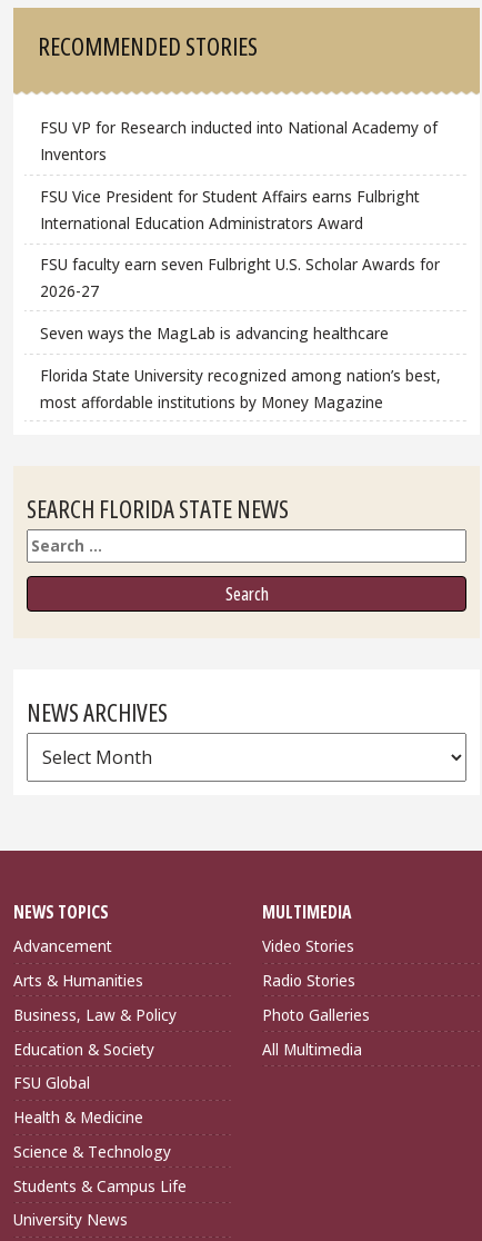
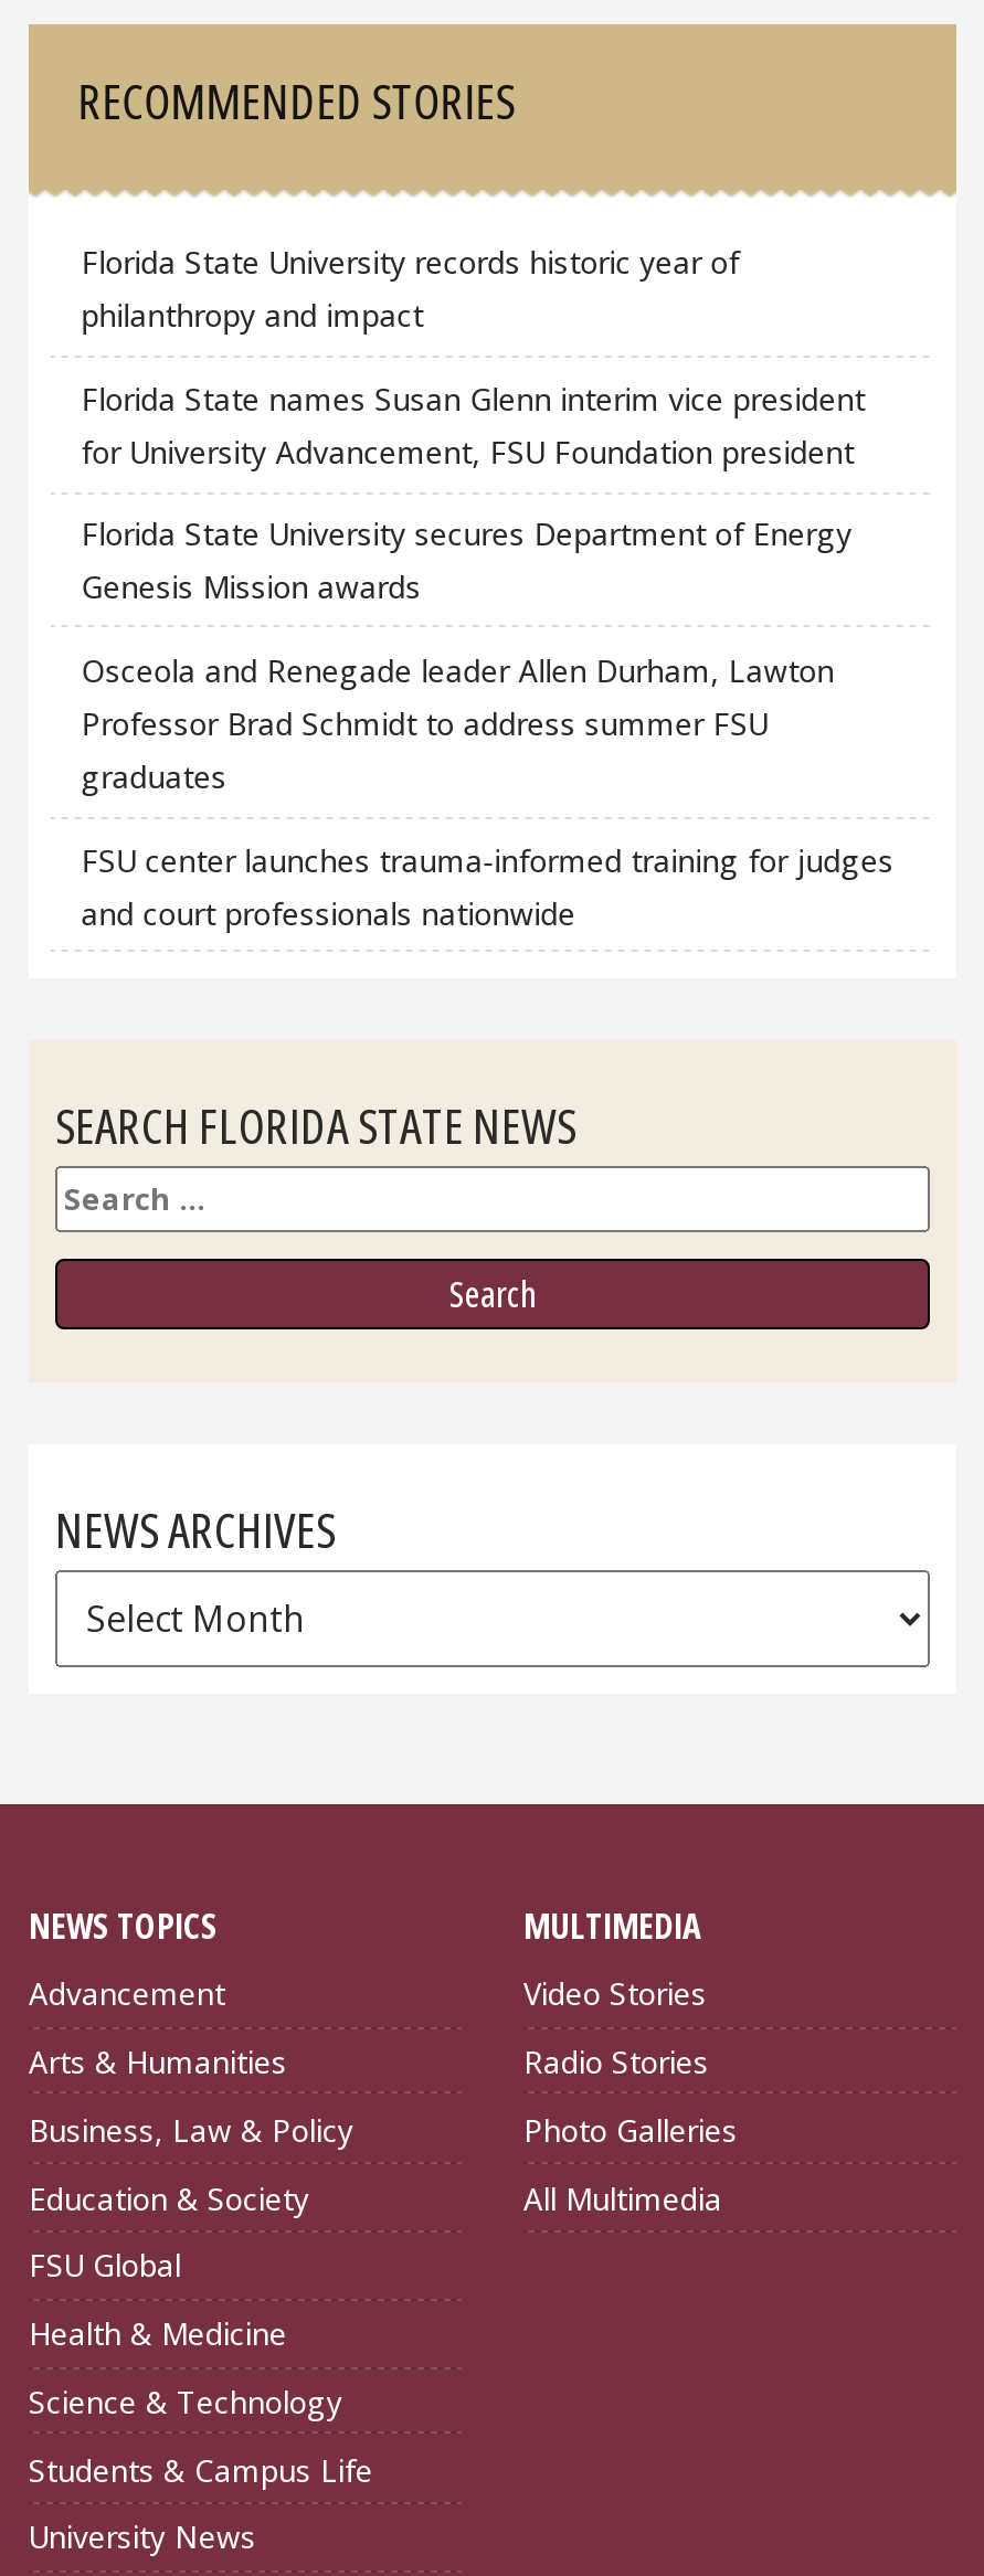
- FSU VP for Research inducted into National Academy of
- Inventors
+ Florida State University records historic year of
+ philanthropy and impact

- FSU Vice President for Student Affairs earns Fulbright
- International Education Administrators Award
+ Florida State names Susan Glenn interim vice president
+ for University Advancement, FSU Foundation president

- FSU faculty earn seven Fulbright U.S. Scholar Awards for
- 2026-27
+ Florida State University secures Department of Energy
+ Genesis Mission awards

- Seven ways the MagLab is advancing healthcare
+ Osceola and Renegade leader Allen Durham, Lawton
+ Professor Brad Schmidt to address summer FSU
+ graduates

- Florida State University recognized among nation’s best,
- most affordable institutions by Money Magazine
+ FSU center launches trauma-informed training for judges
+ and court professionals nationwide
